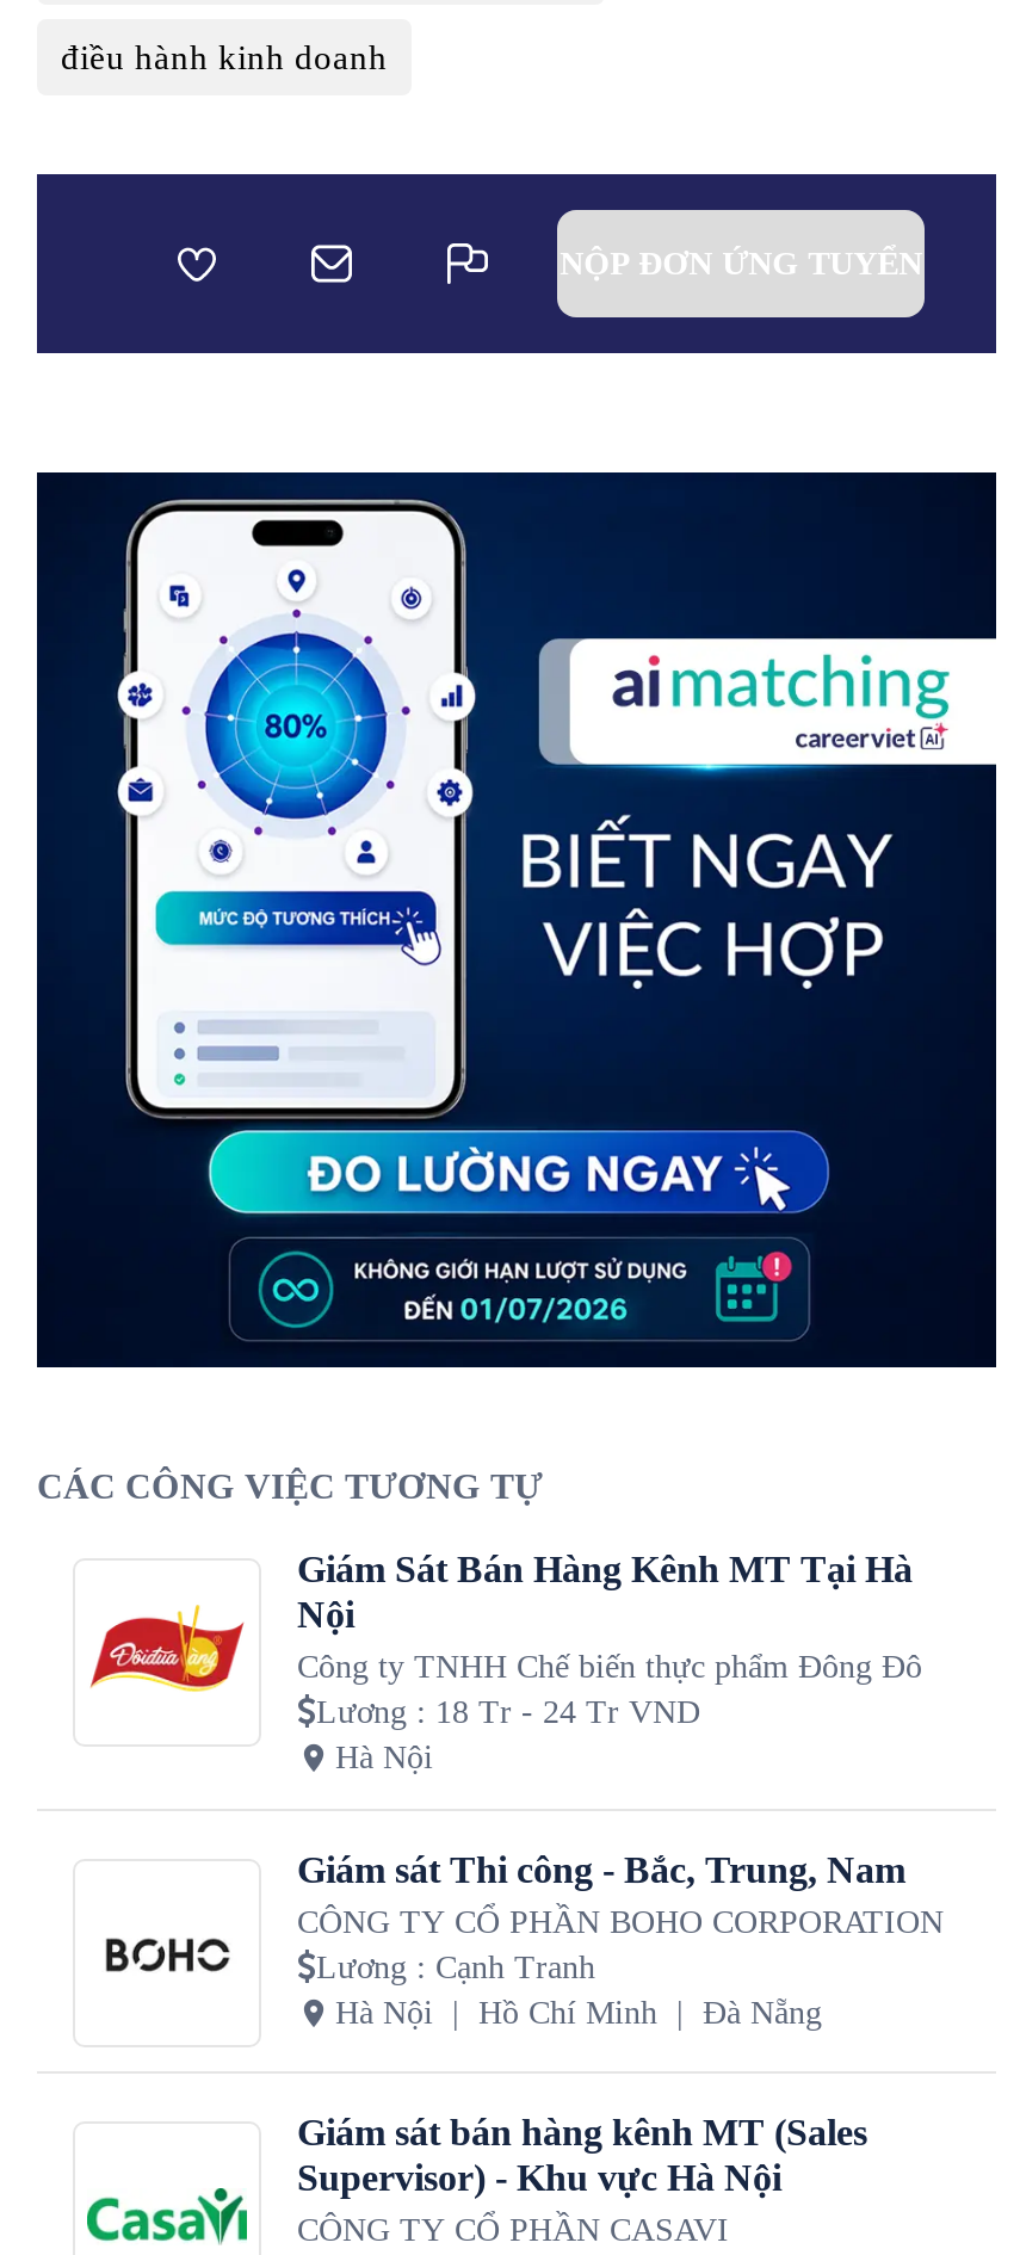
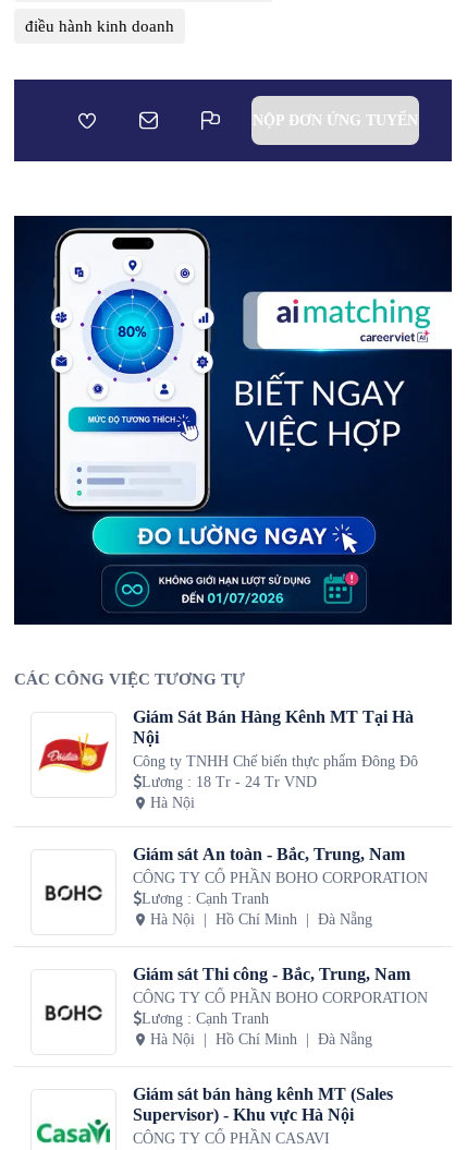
+ Giám sát An toàn - Bắc, Trung, Nam
+ CÔNG TY CỔ PHẦN BOHO CORPORATION
+ Lương: Cạnh Tranh
+ Hà Nội
+ Hồ Chí Minh
+ Đà Nẵng
